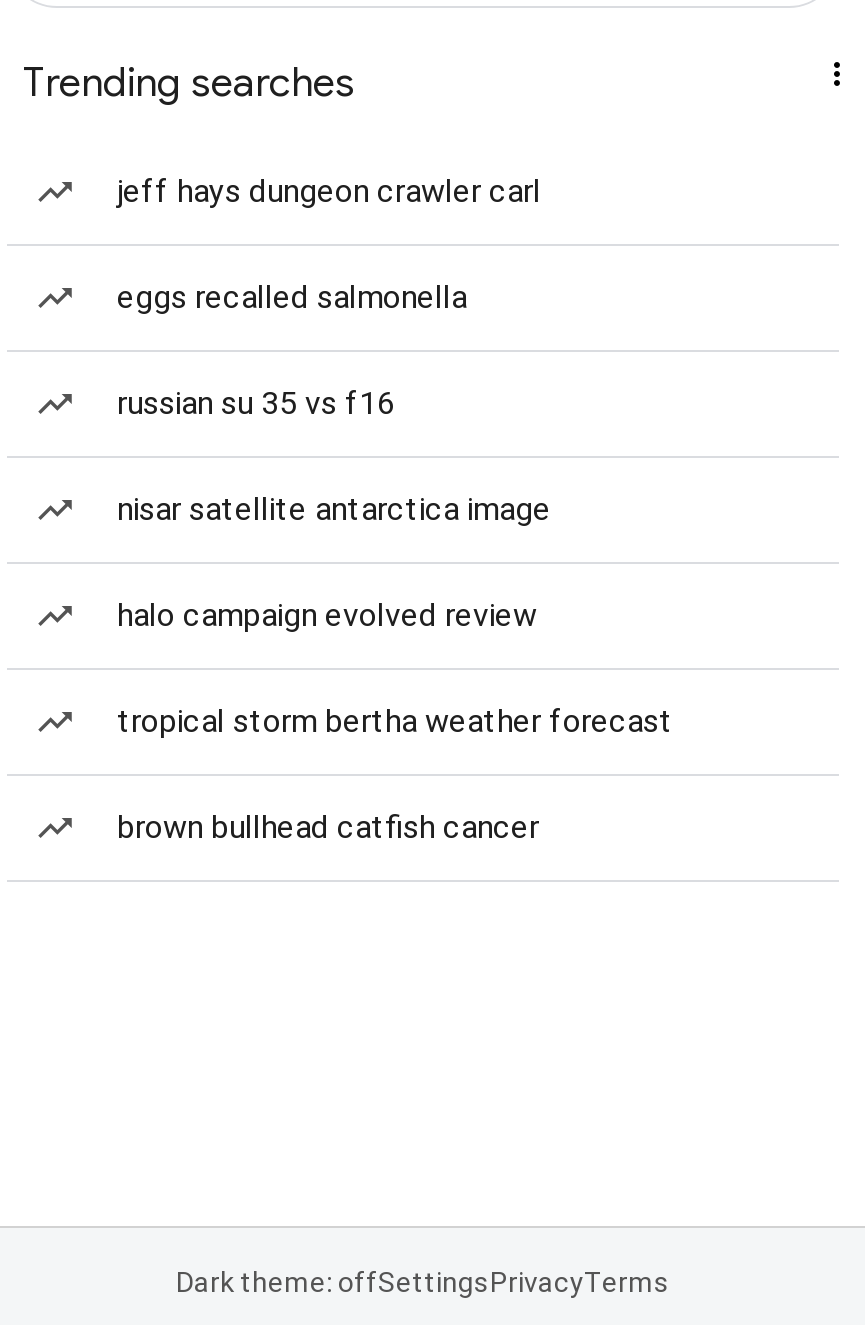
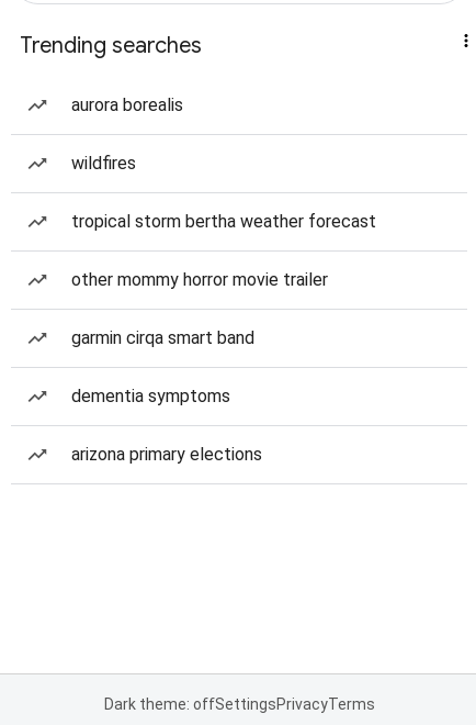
- jeff hays dungeon crawler carl
- eggs recalled salmonella
- russian su 35 vs f16
- nisar satellite antarctica image
- halo campaign evolved review
+ aurora borealis
+ wildfires

moved up: tropical storm bertha weather forecast

- brown bullhead catfish cancer
+ other mommy horror movie trailer
+ garmin cirqa smart band
+ dementia symptoms
+ arizona primary elections
